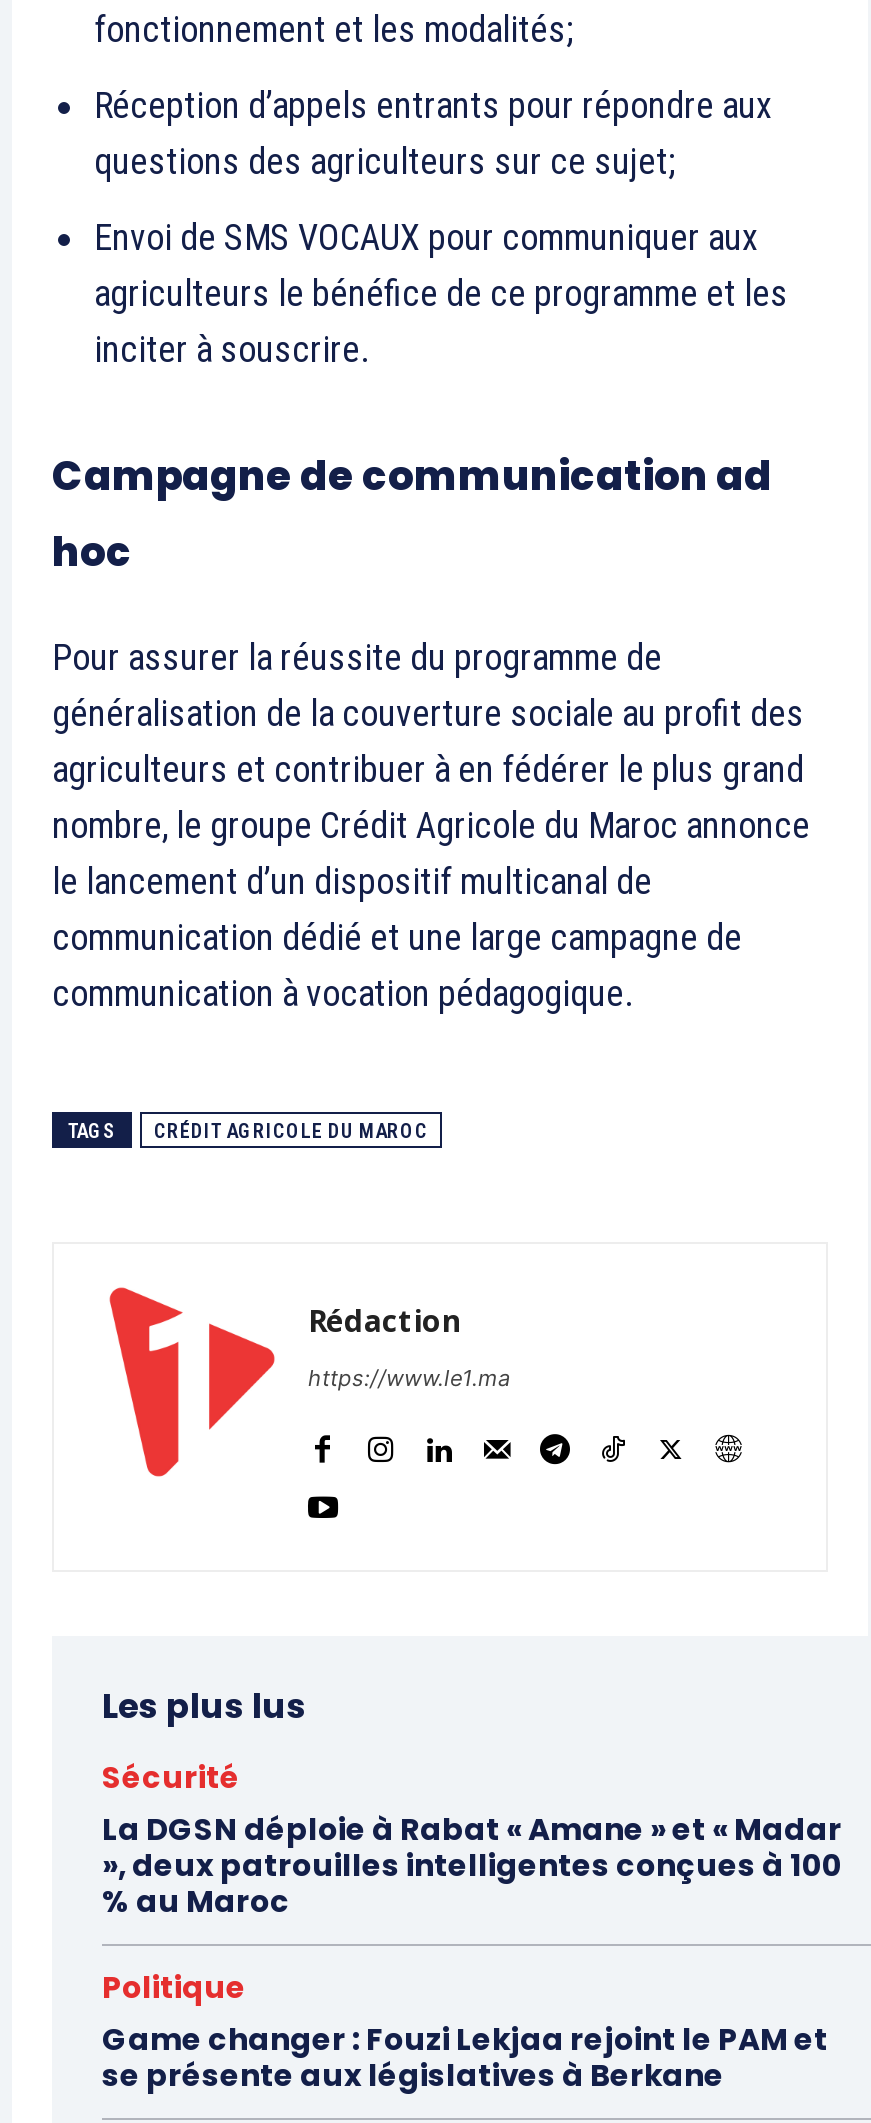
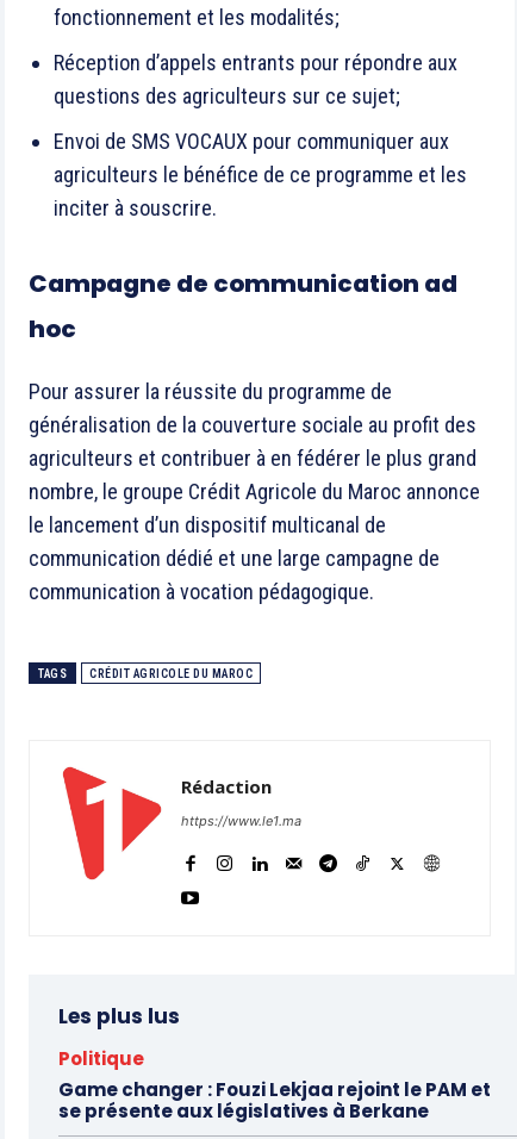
- Sécurité
- La DGSN déploie à Rabat « Amane » et « Madar
- », deux patrouilles intelligentes conçues à 100
- % au Maroc
